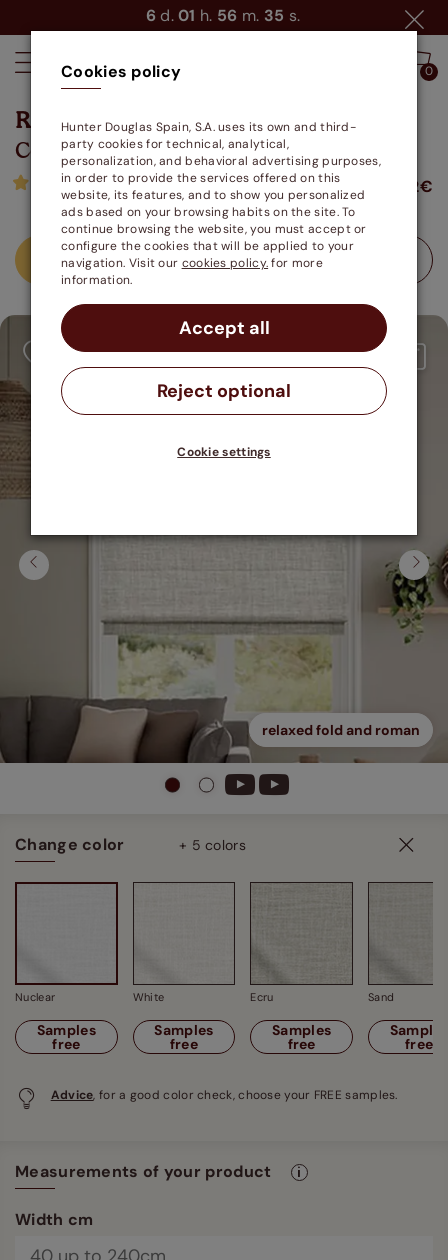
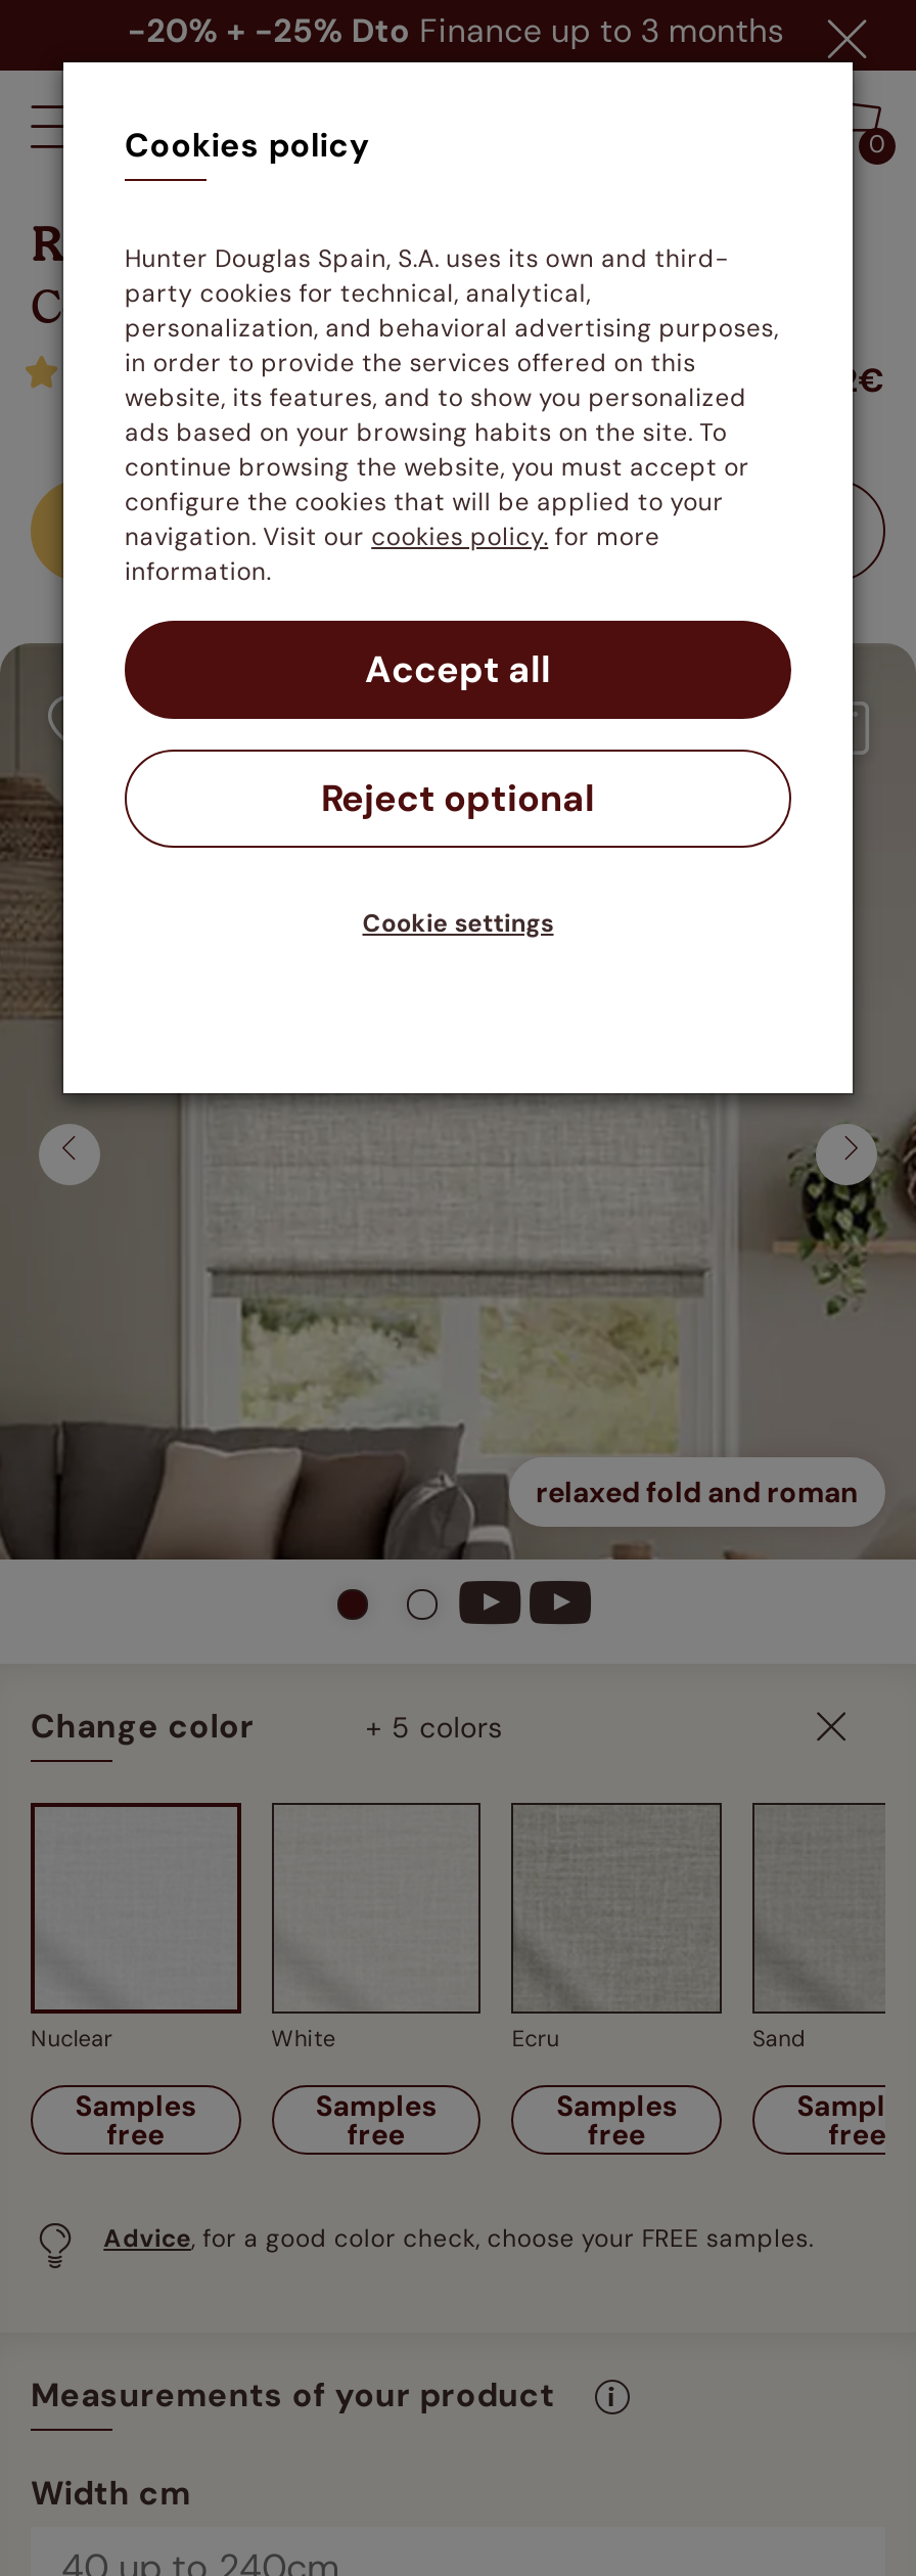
- 6 d. 01 h. 56 m. 35 s.
+ -20% + -25% Dto Finance up to 3 months
